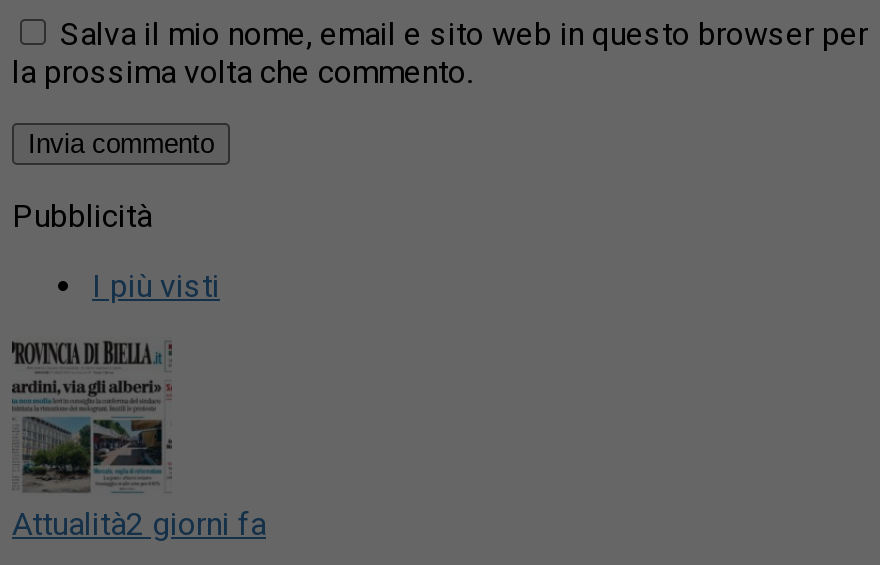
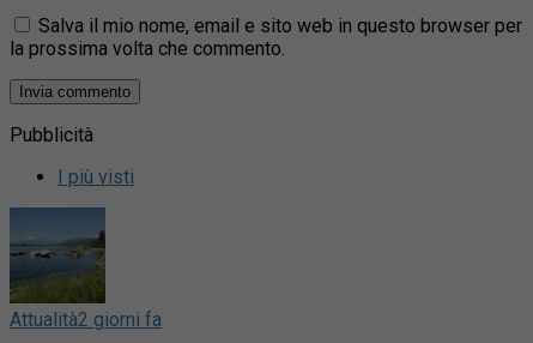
- [image]
+ [image]
